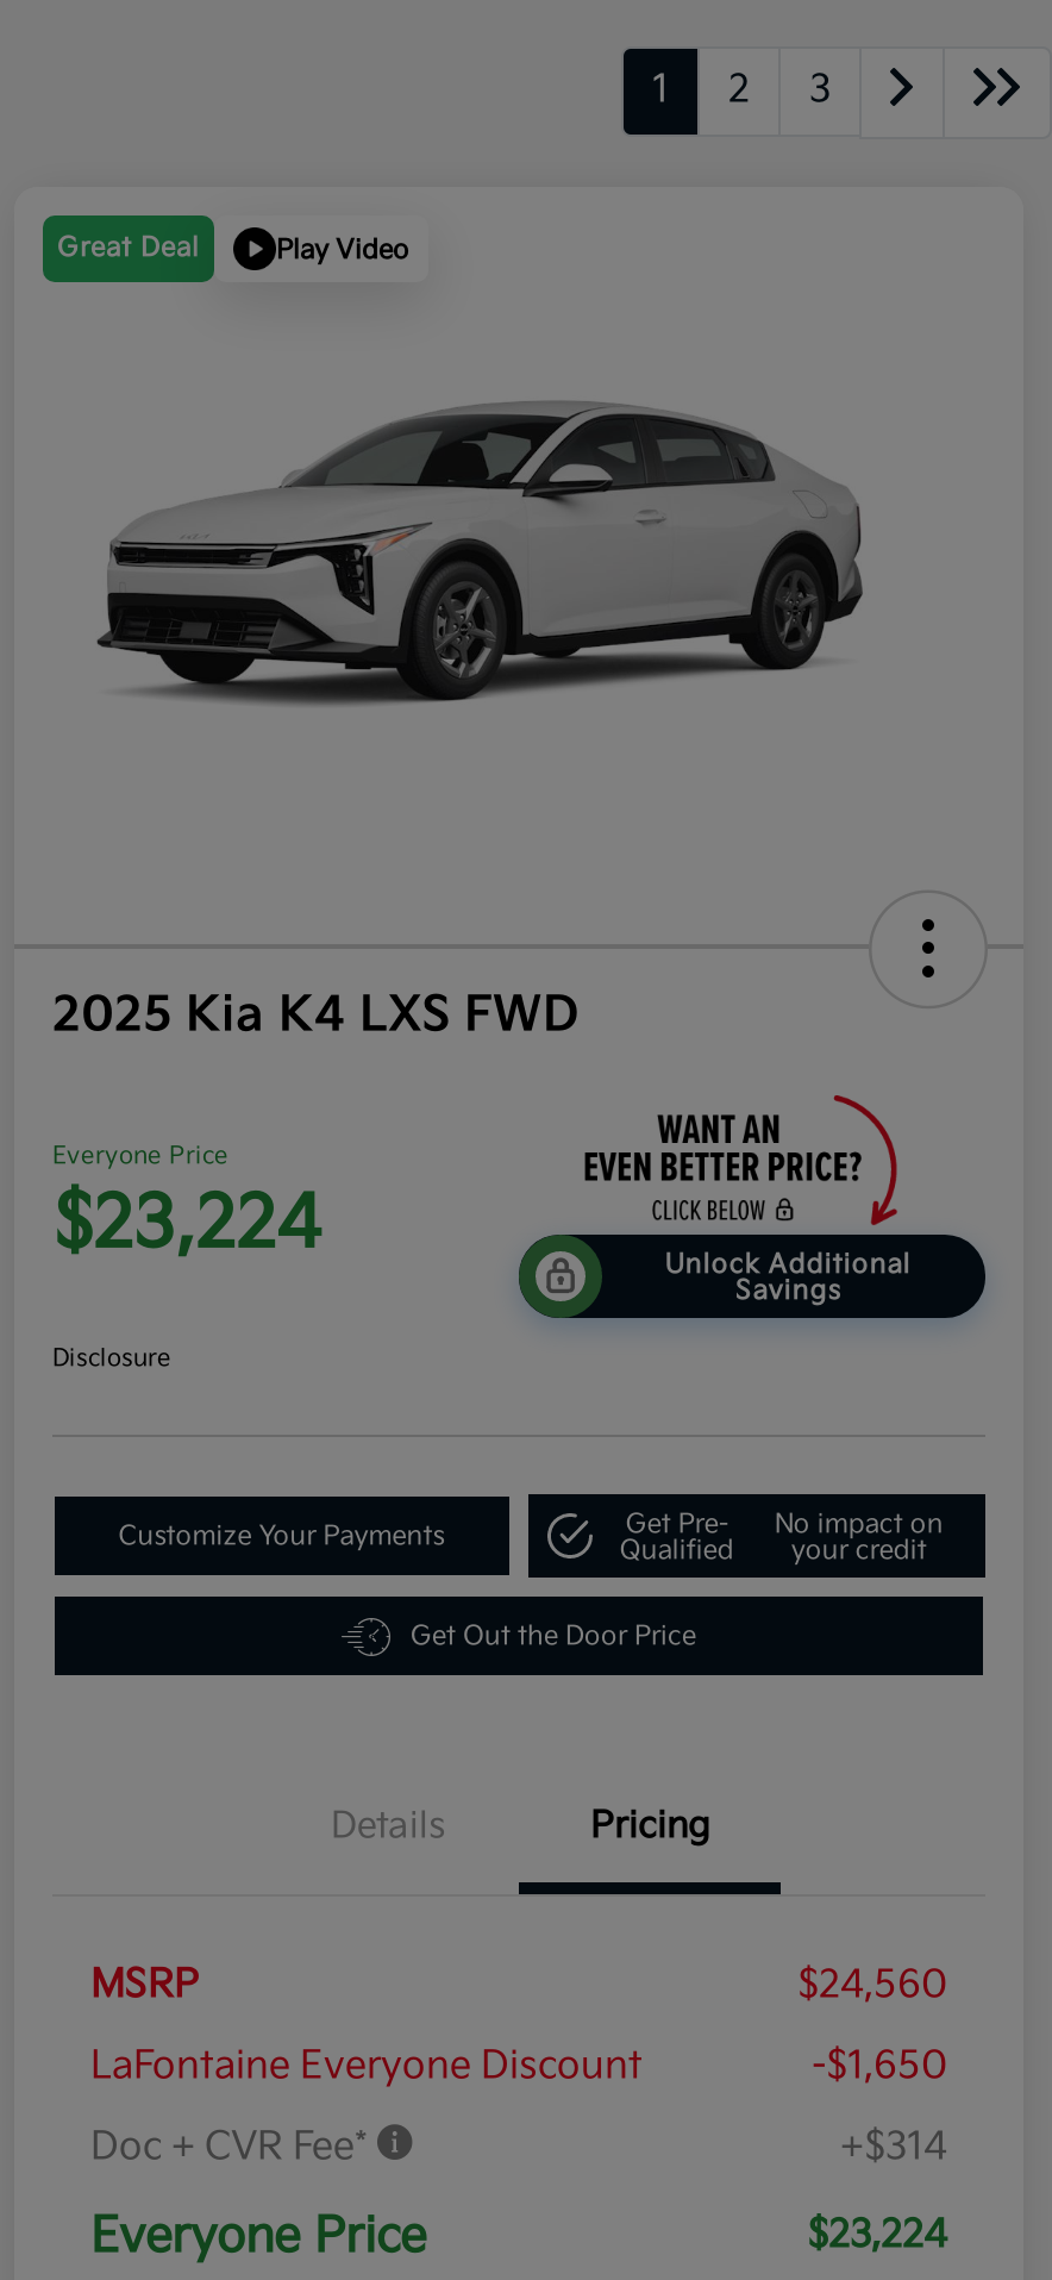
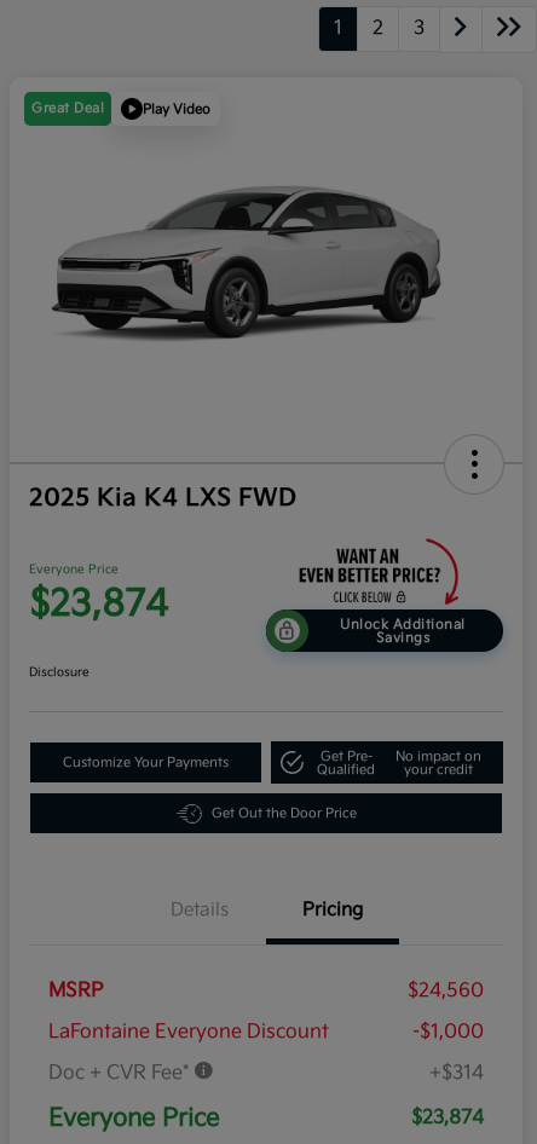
- $23,224
+ $23,874

- -$1,650
+ -$1,000

- $23,224
+ $23,874
